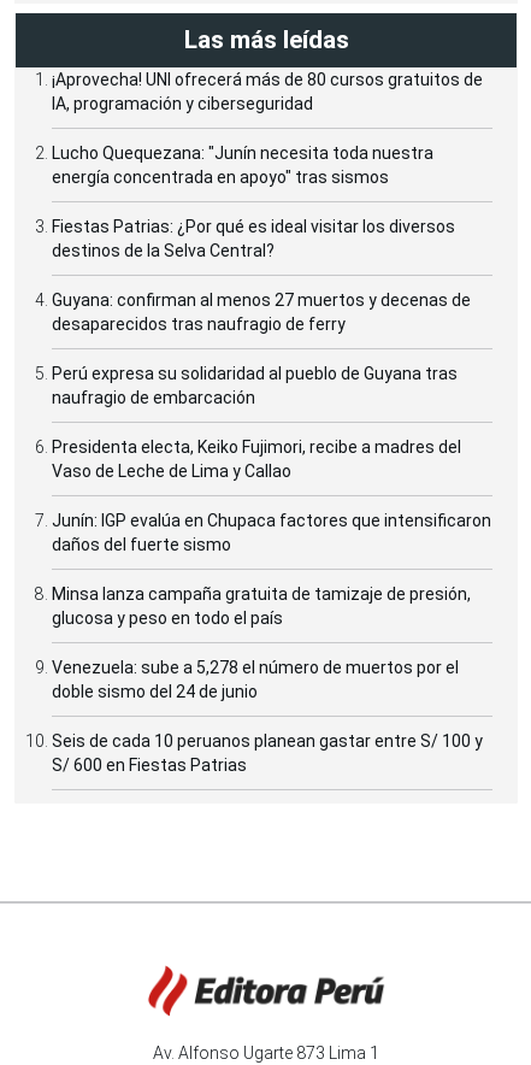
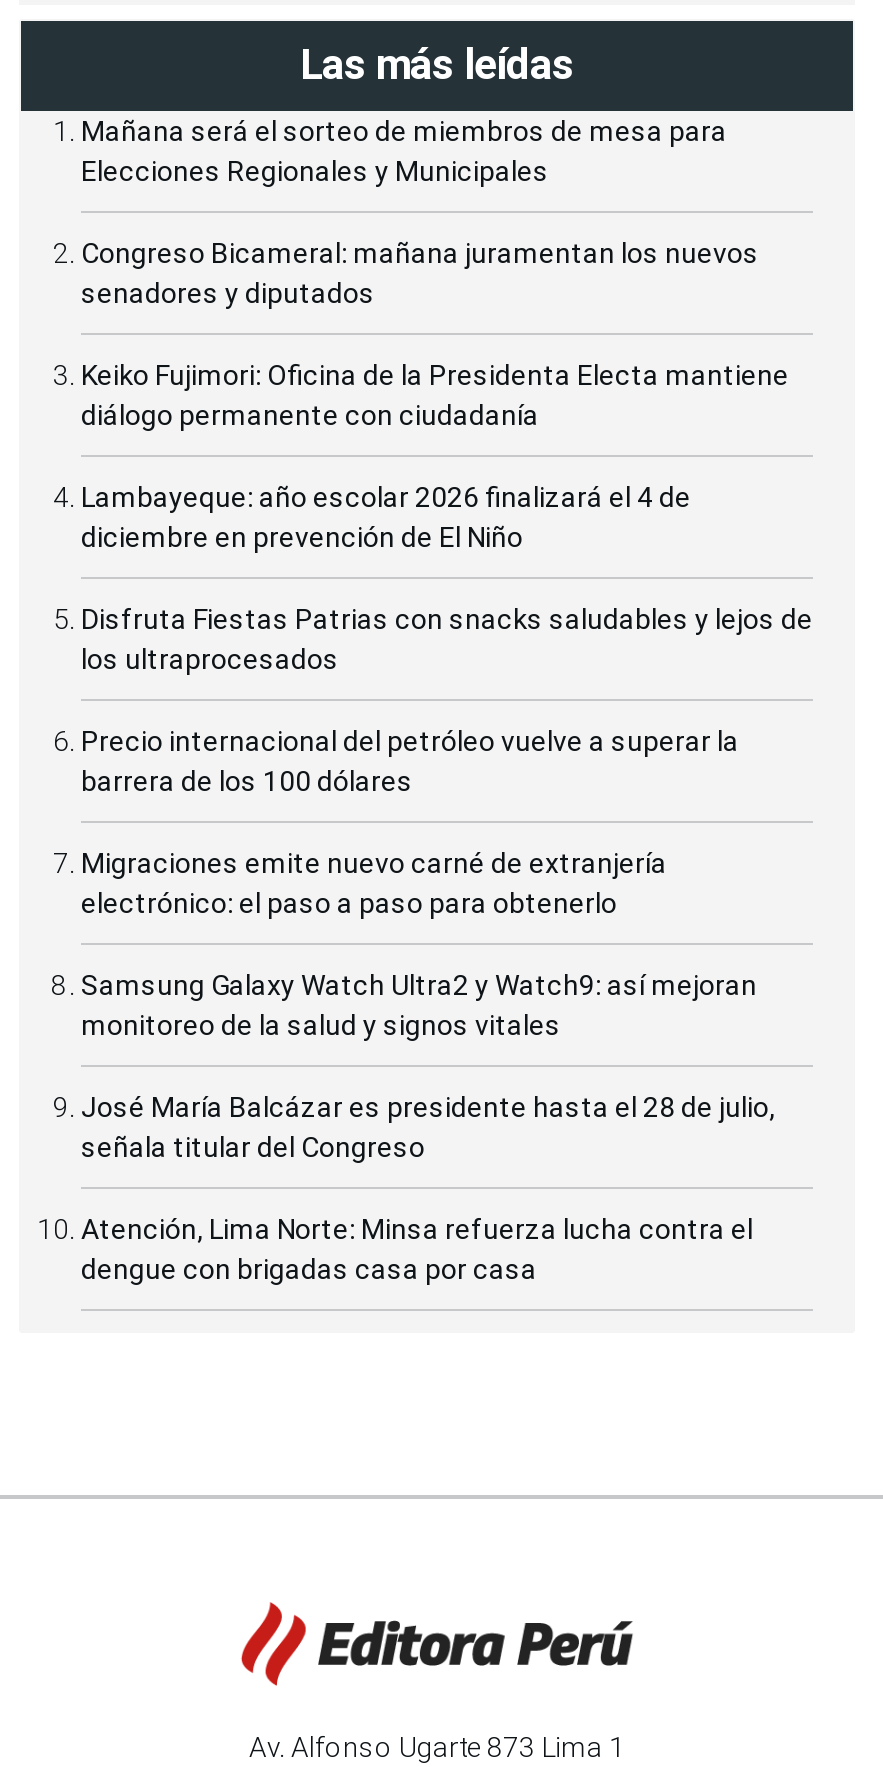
- ¡Aprovecha! UNI ofrecerá más de 80 cursos gratuitos de
- IA, programación y ciberseguridad
+ Mañana será el sorteo de miembros de mesa para
+ Elecciones Regionales y Municipales

- Lucho Quequezana: "Junín necesita toda nuestra
- energía concentrada en apoyo" tras sismos
+ Congreso Bicameral: mañana juramentan los nuevos
+ senadores y diputados

- Fiestas Patrias: ¿Por qué es ideal visitar los diversos
- destinos de la Selva Central?
+ Keiko Fujimori: Oficina de la Presidenta Electa mantiene
+ diálogo permanente con ciudadanía

- Guyana: confirman al menos 27 muertos y decenas de
- desaparecidos tras naufragio de ferry
+ Lambayeque: año escolar 2026 finalizará el 4 de
+ diciembre en prevención de El Niño

- Perú expresa su solidaridad al pueblo de Guyana tras
- naufragio de embarcación
+ Disfruta Fiestas Patrias con snacks saludables y lejos de
+ los ultraprocesados

- Presidenta electa, Keiko Fujimori, recibe a madres del
- Vaso de Leche de Lima y Callao
+ Precio internacional del petróleo vuelve a superar la
+ barrera de los 100 dólares

- Junín: IGP evalúa en Chupaca factores que intensificaron
- daños del fuerte sismo
+ Migraciones emite nuevo carné de extranjería
+ electrónico: el paso a paso para obtenerlo

- Minsa lanza campaña gratuita de tamizaje de presión,
- glucosa y peso en todo el país
+ Samsung Galaxy Watch Ultra2 y Watch9: así mejoran
+ monitoreo de la salud y signos vitales

- Venezuela: sube a 5,278 el número de muertos por el
- doble sismo del 24 de junio
+ José María Balcázar es presidente hasta el 28 de julio,
+ señala titular del Congreso

- Seis de cada 10 peruanos planean gastar entre S/ 100 y
- S/ 600 en Fiestas Patrias
+ Atención, Lima Norte: Minsa refuerza lucha contra el
+ dengue con brigadas casa por casa
